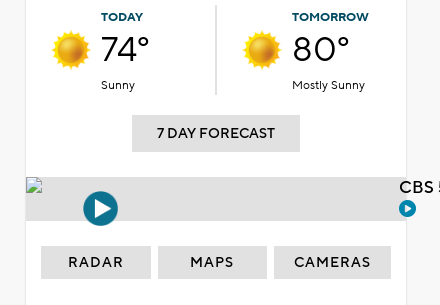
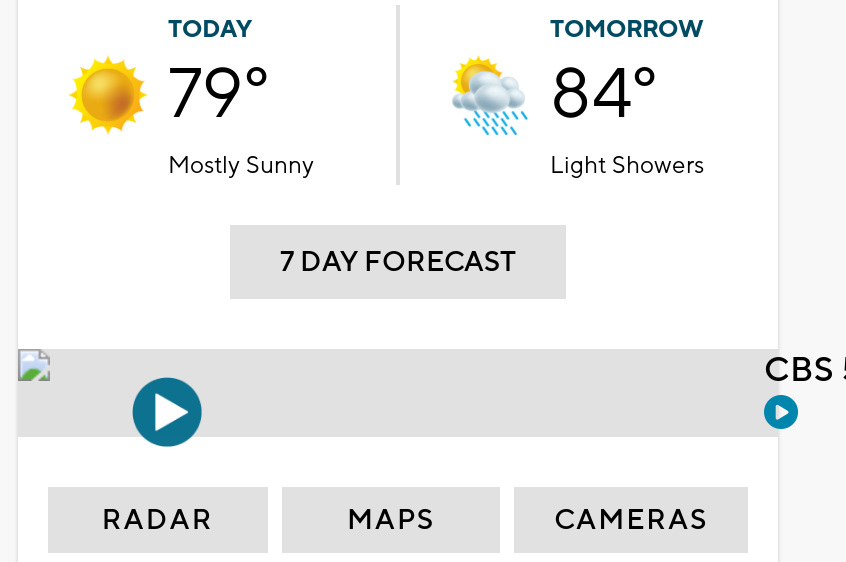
- 74°
- Sunny
+ 79°
+ Mostly Sunny

- [image]
- 80°
- Mostly Sunny
+ [image]
+ 84°
+ Light Showers
